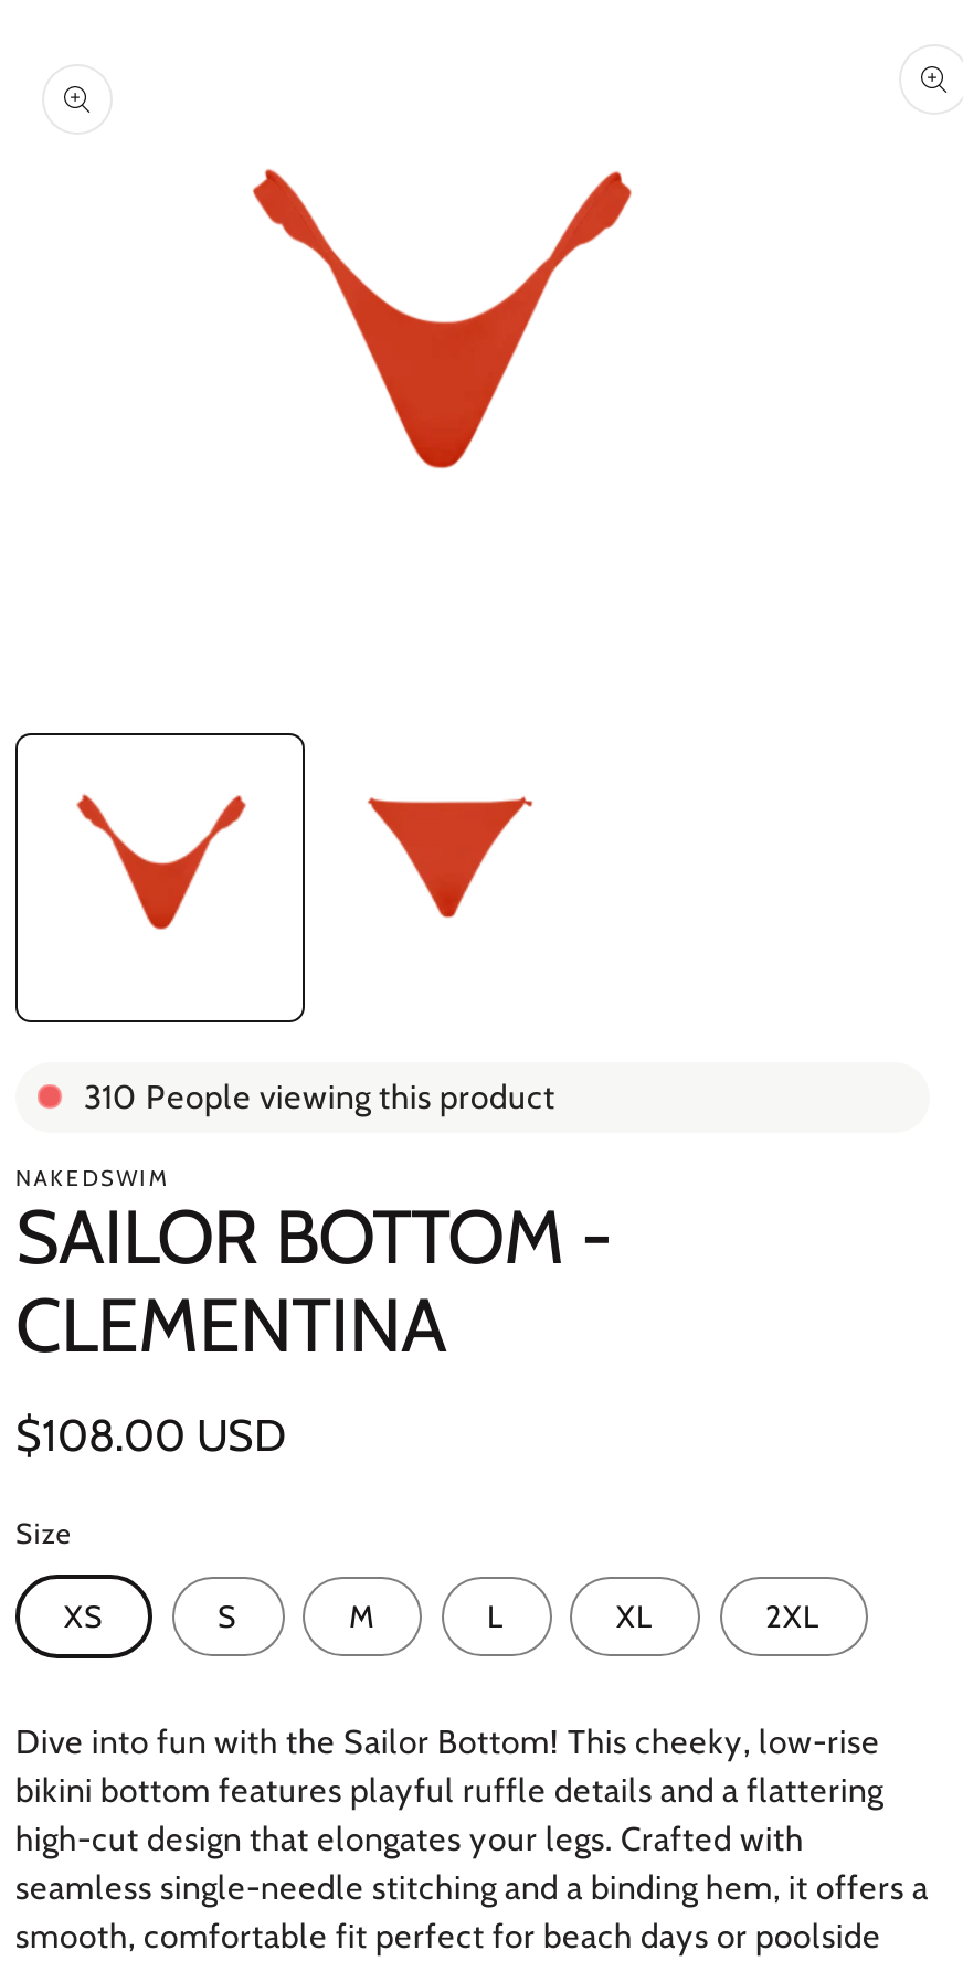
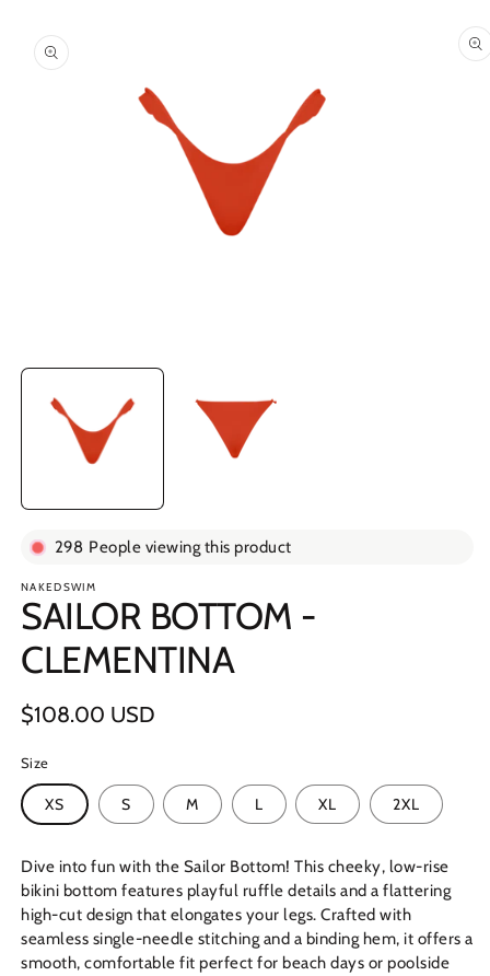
- 310 People viewing this product
+ 298 People viewing this product
